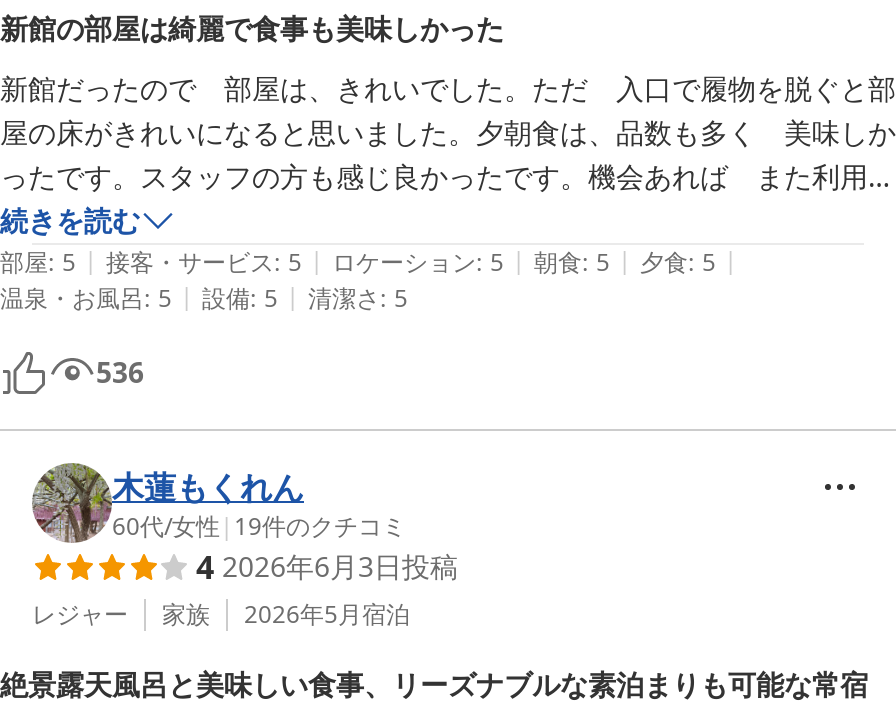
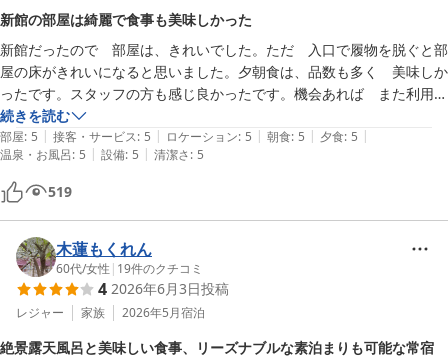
- 536
+ 519
